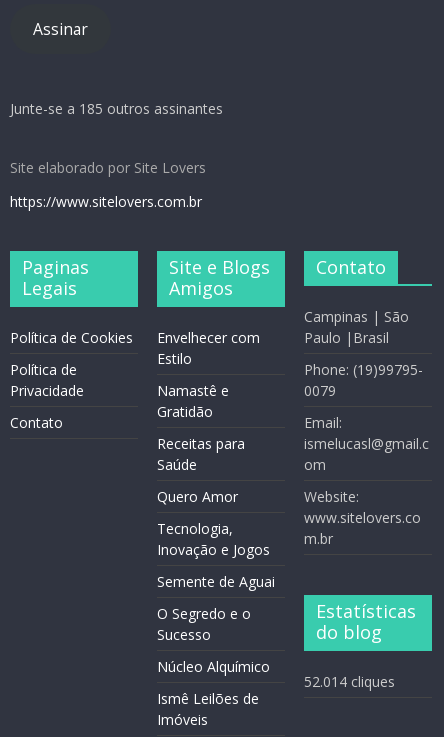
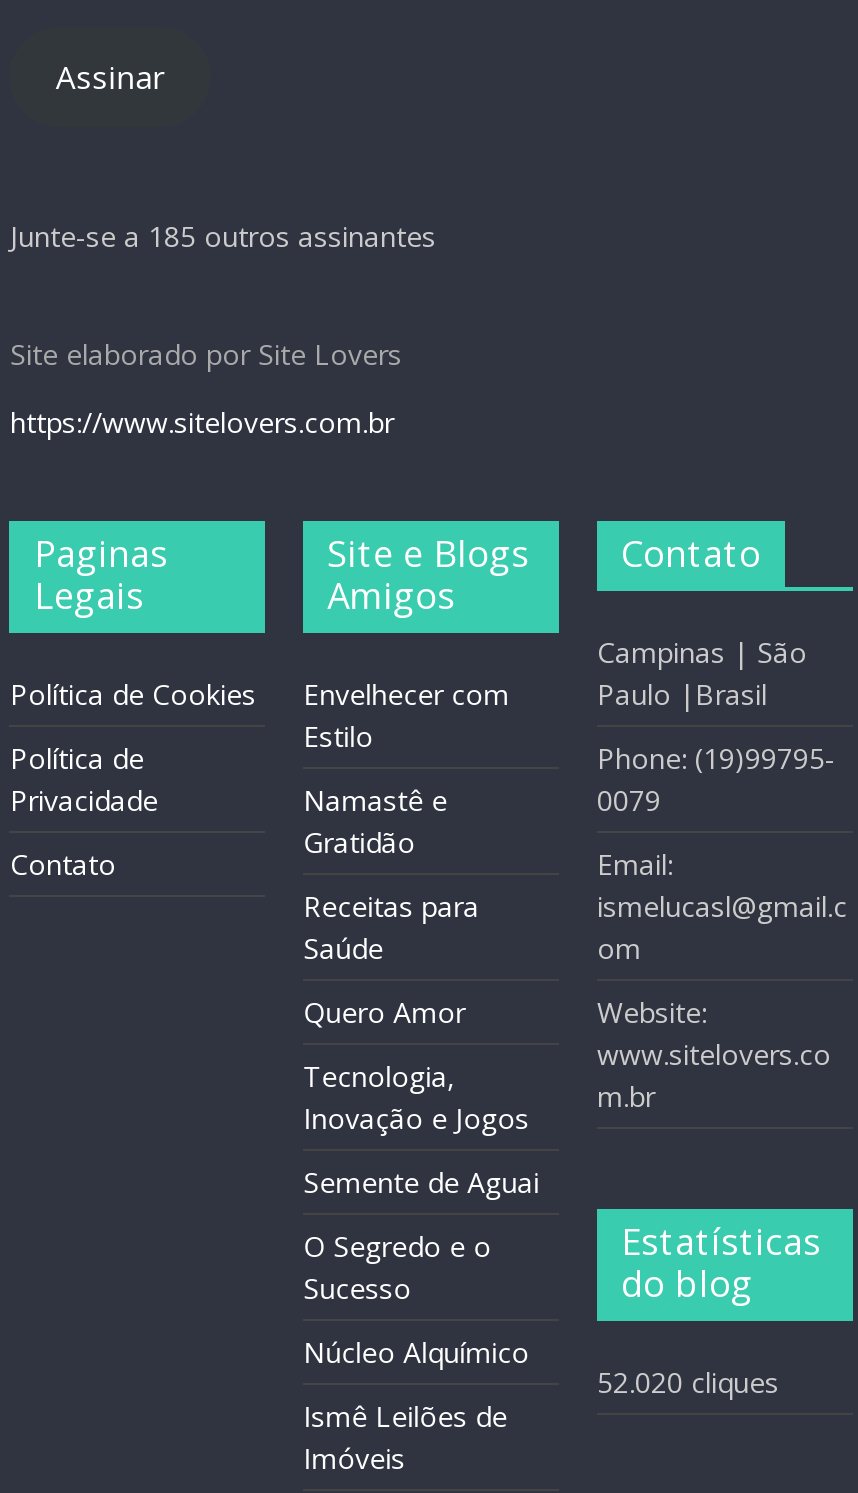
- 52.014 cliques
+ 52.020 cliques
